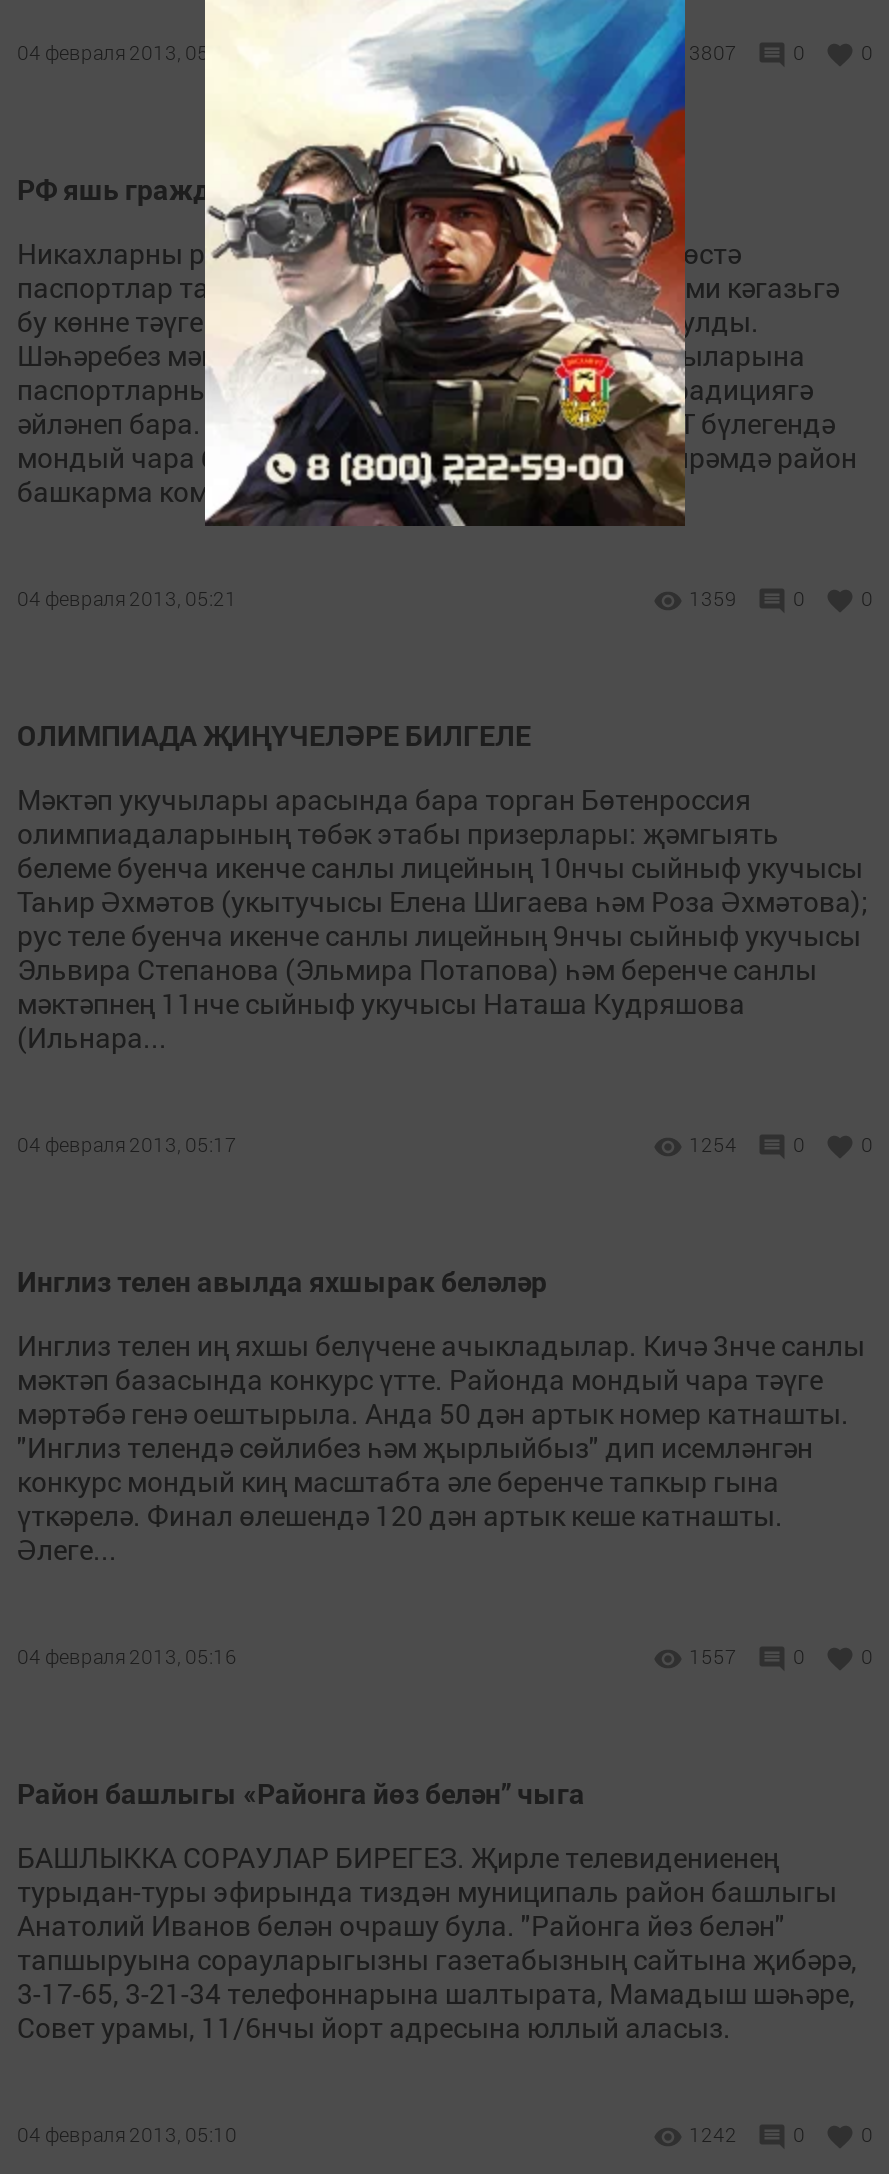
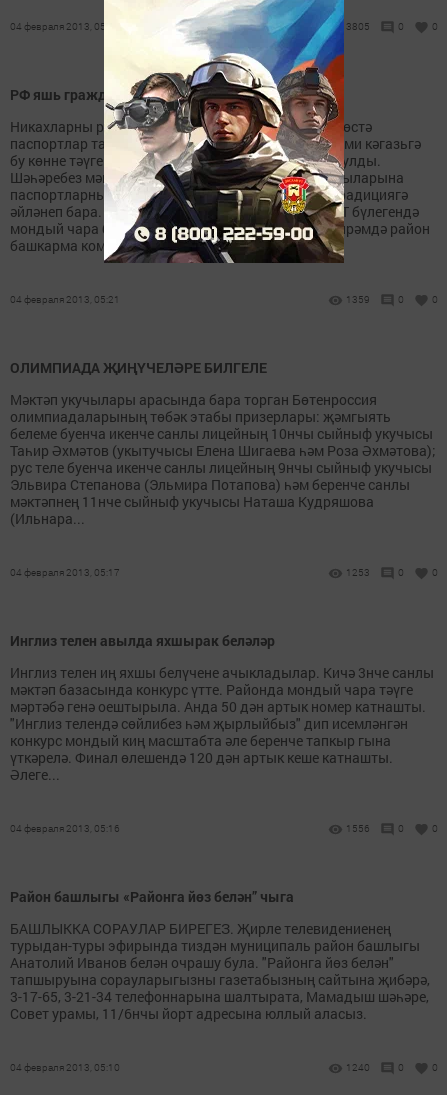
- 3807
+ 3805

- 1254
+ 1253

- 1557
+ 1556

- 1242
+ 1240
